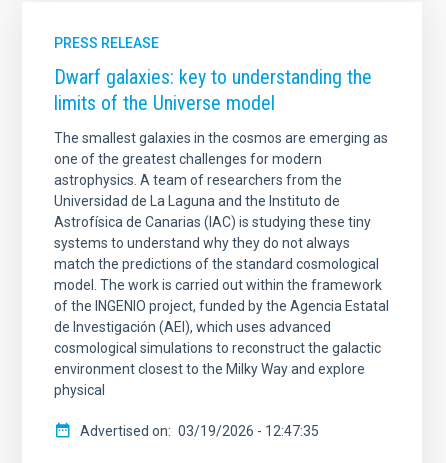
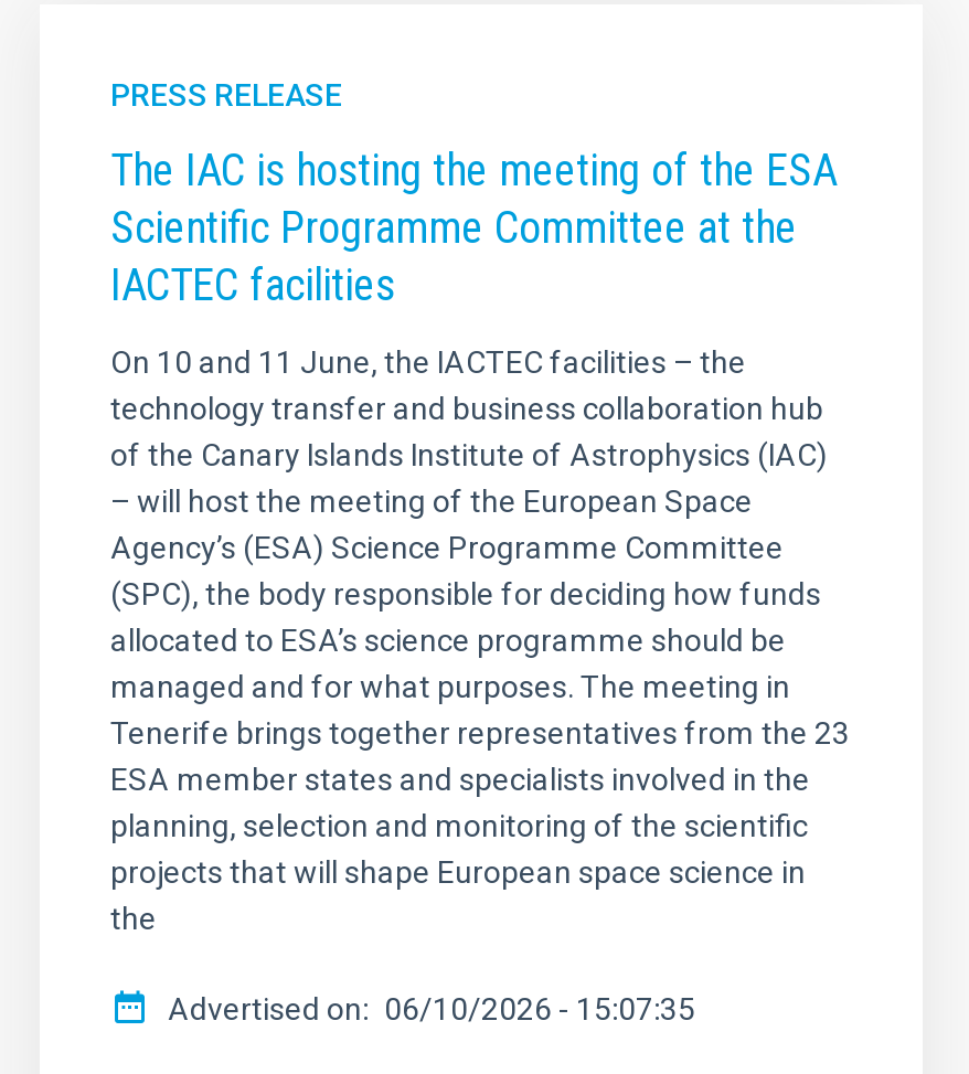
- Dwarf galaxies: key to understanding the
- limits of the Universe model
+ The IAC is hosting the meeting of the ESA
+ Scientific Programme Committee at the
+ IACTEC facilities

- The smallest galaxies in the cosmos are emerging as
- one of the greatest challenges for modern
- astrophysics. A team of researchers from the
- Universidad de La Laguna and the Instituto de
- Astrofísica de Canarias (IAC) is studying these tiny
- systems to understand why they do not always
- match the predictions of the standard cosmological
- model. The work is carried out within the framework
- of the INGENIO project, funded by the Agencia Estatal
- de Investigación (AEI), which uses advanced
- cosmological simulations to reconstruct the galactic
- environment closest to the Milky Way and explore
- physical
+ On 10 and 11 June, the IACTEC facilities – the
+ technology transfer and business collaboration hub
+ of the Canary Islands Institute of Astrophysics (IAC)
+ – will host the meeting of the European Space
+ Agency’s (ESA) Science Programme Committee
+ (SPC), the body responsible for deciding how funds
+ allocated to ESA’s science programme should be
+ managed and for what purposes. The meeting in
+ Tenerife brings together representatives from the 23
+ ESA member states and specialists involved in the
+ planning, selection and monitoring of the scientific
+ projects that will shape European space science in
+ the

- Advertised on 03/19/2026 - 12:47:35
+ Advertised on 06/10/2026 - 15:07:35
